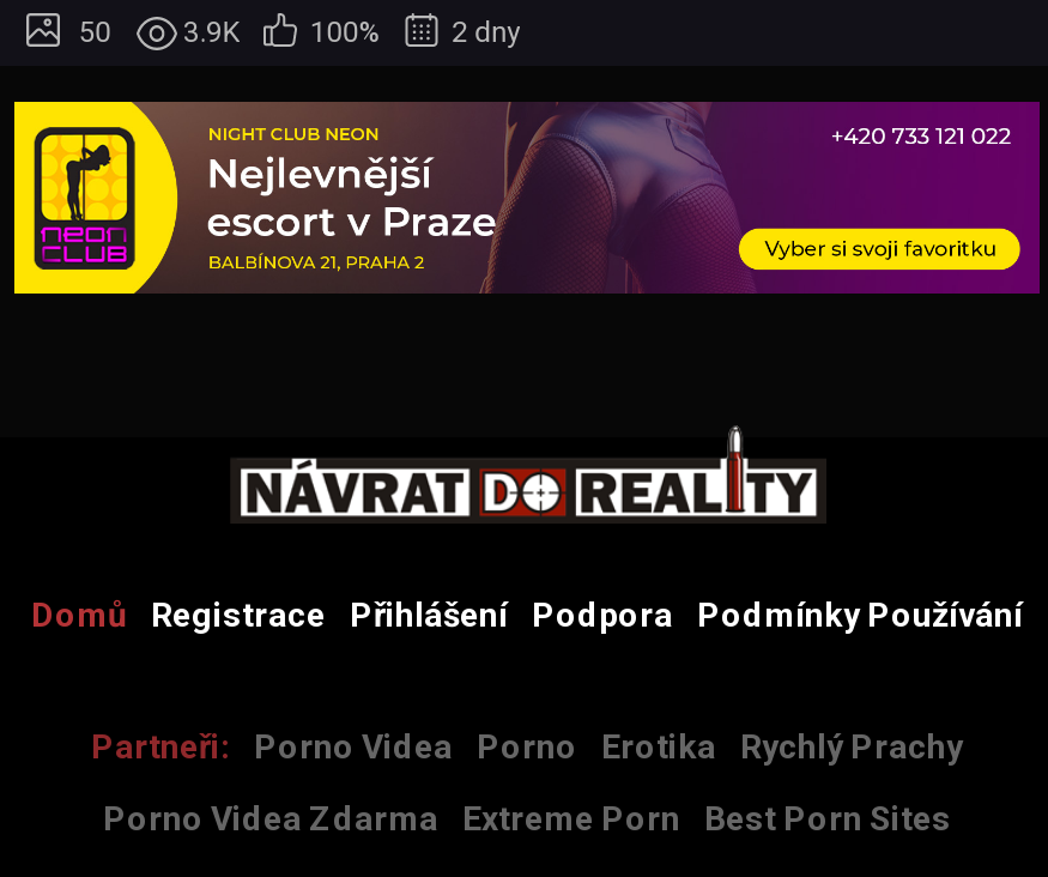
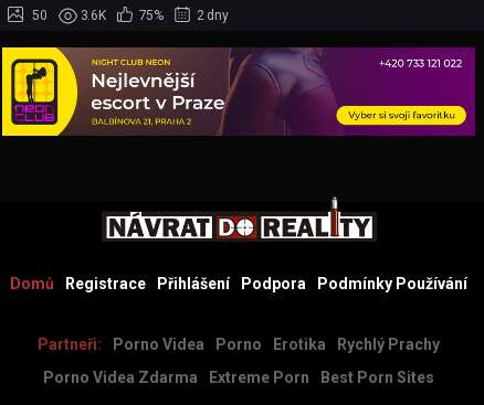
- 3.9K
- 100%
+ 3.6K
+ 75%
